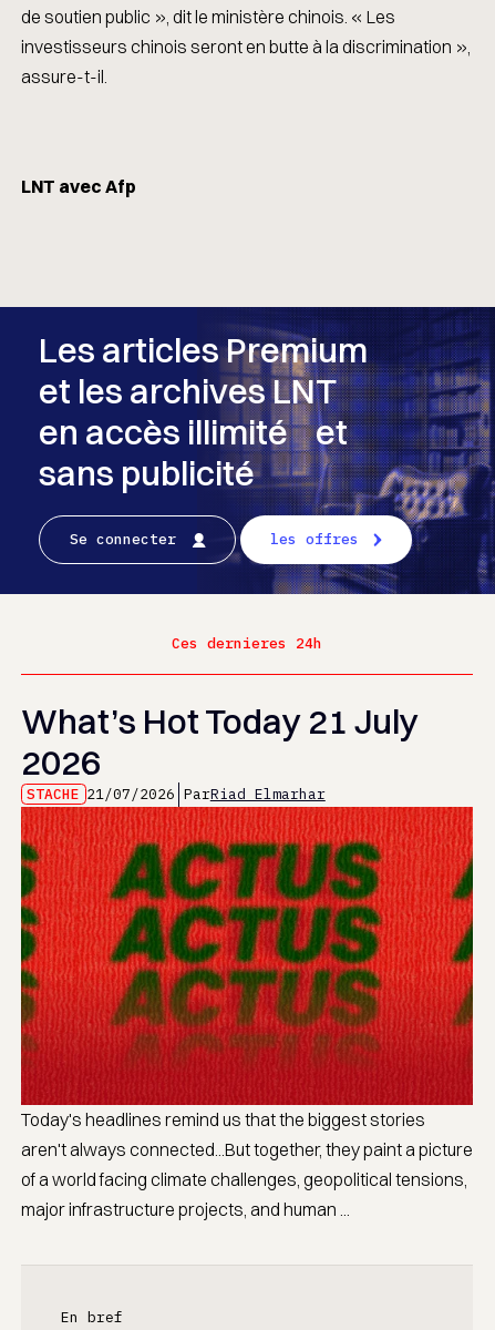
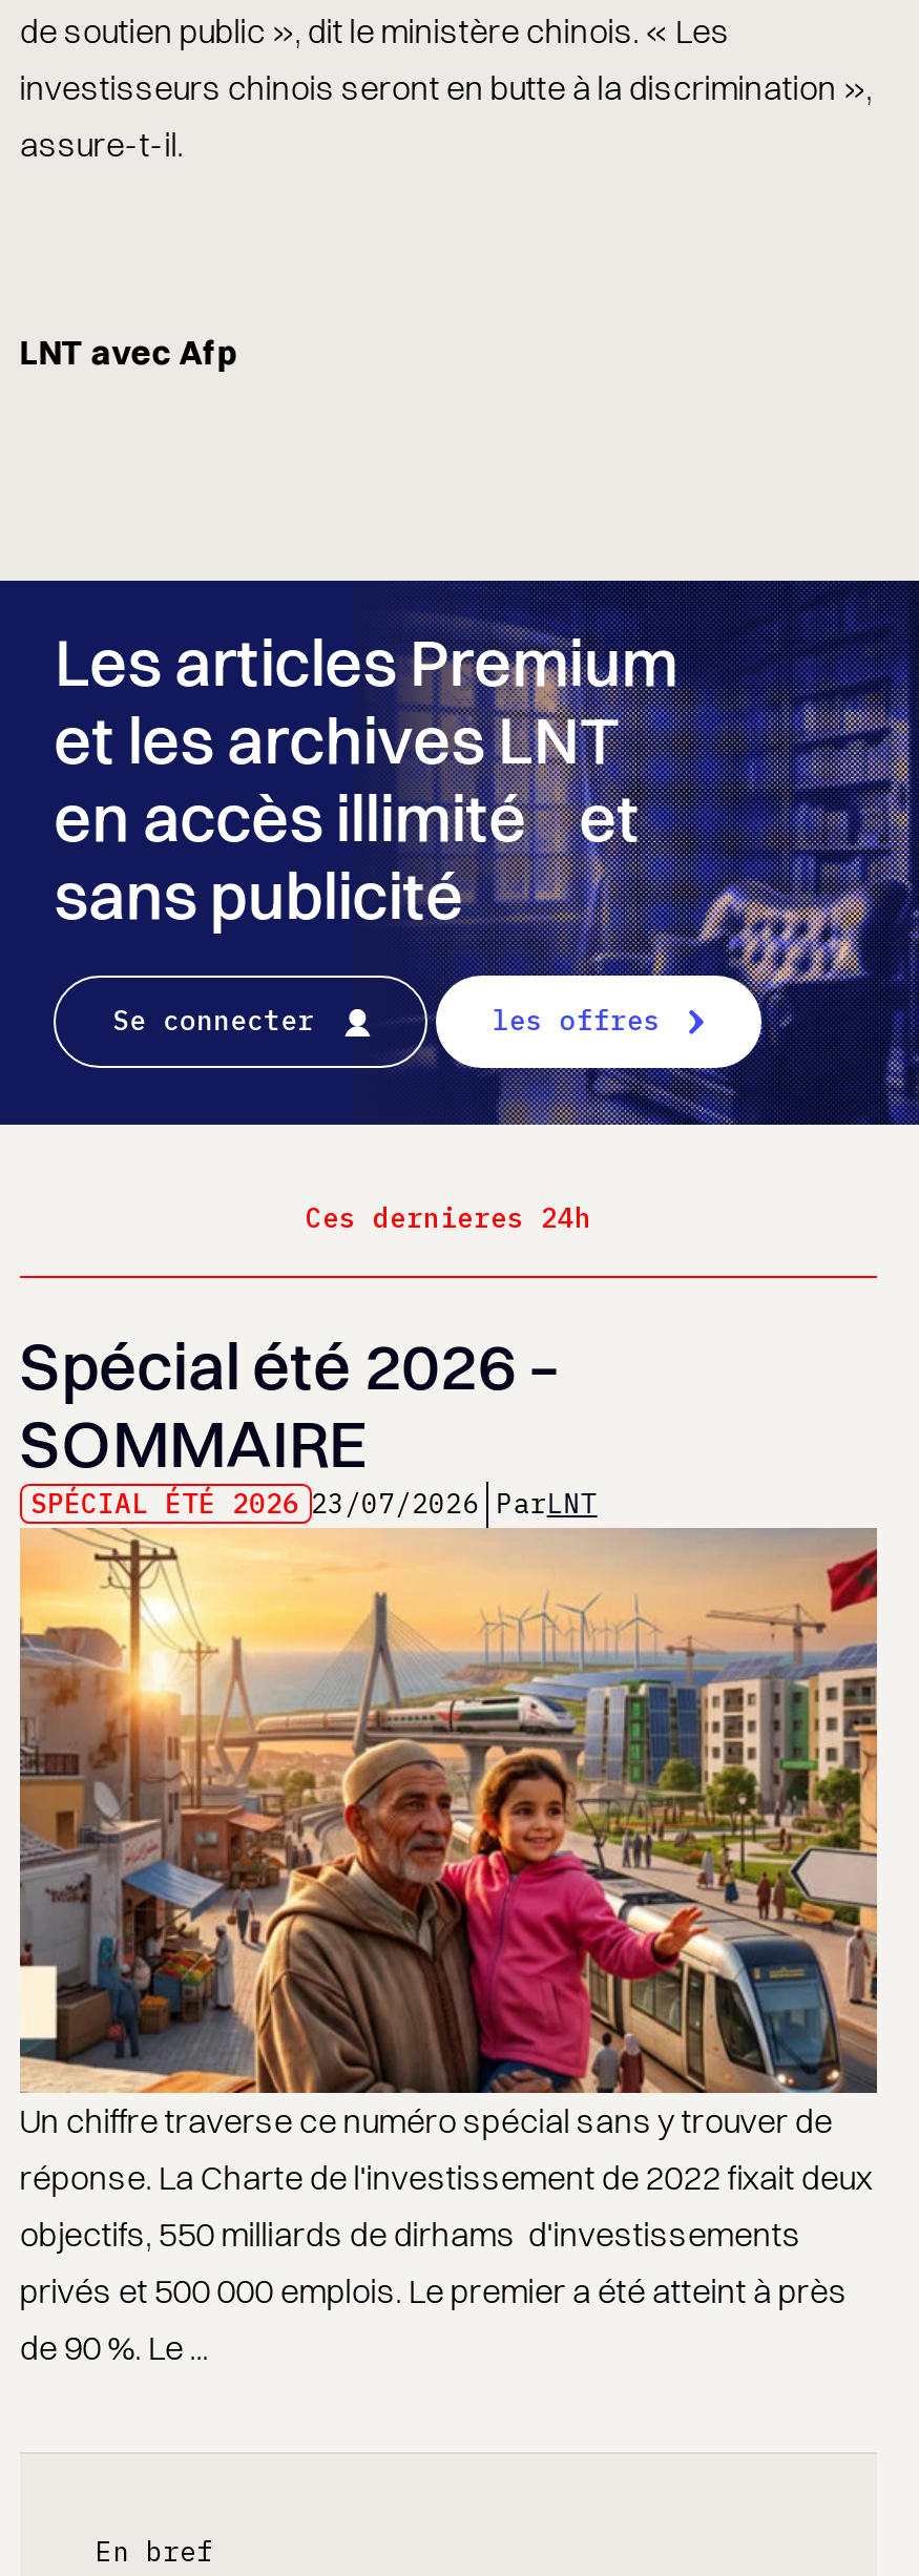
- What’s Hot Today 21 July
- 2026
- STACHE 21/07/2026 ParRiad Elmarhar
+ Spécial été 2026 –
+ SOMMAIRE
+ SPÉCIAL ÉTÉ 2026 23/07/2026 ParLNT

- [image]
- Today's headlines remind us that the biggest stories
- aren't always connected...But together, they paint a picture
- of a world facing climate challenges, geopolitical tensions,
- major infrastructure projects, and human ...
+ [image]
+ Un chiffre traverse ce numéro spécial sans y trouver de
+ réponse. La Charte de l'investissement de 2022 fixait deux
+ objectifs, 550 milliards de dirhams d'investissements
+ privés et 500 000 emplois. Le premier a été atteint à près
+ de 90 %. Le ...
